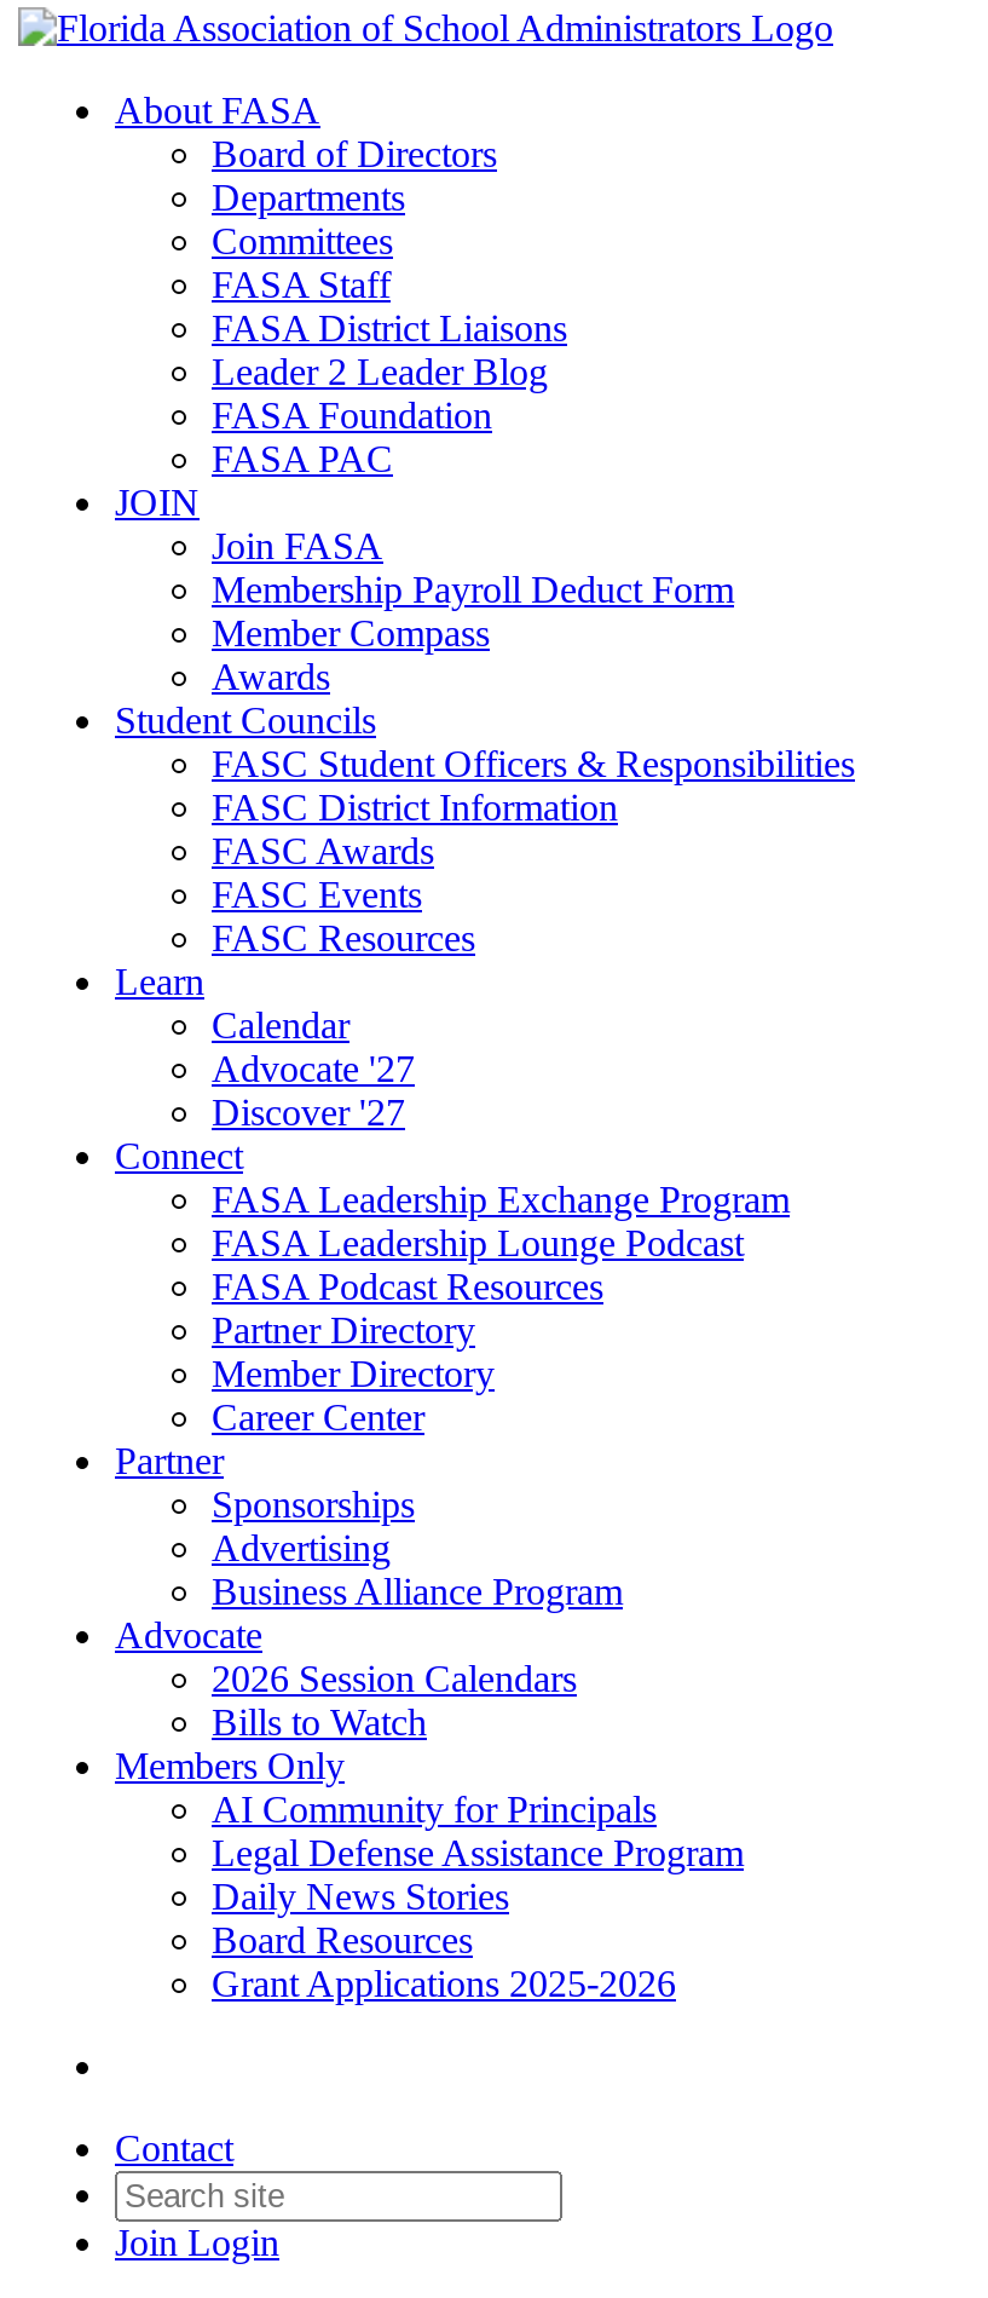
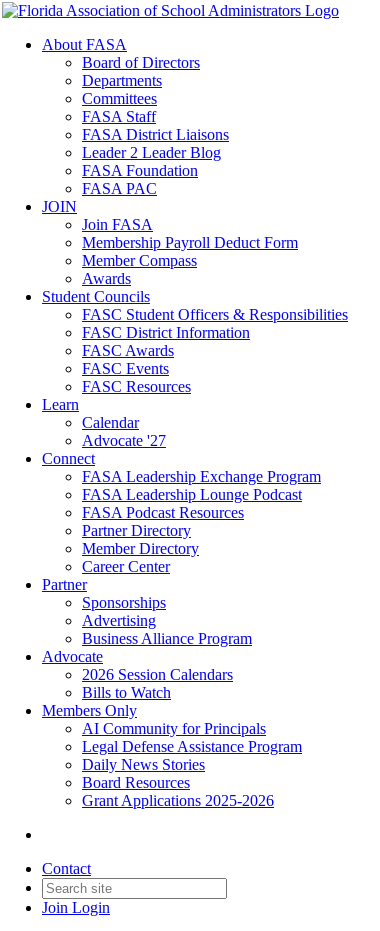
- Discover '27
